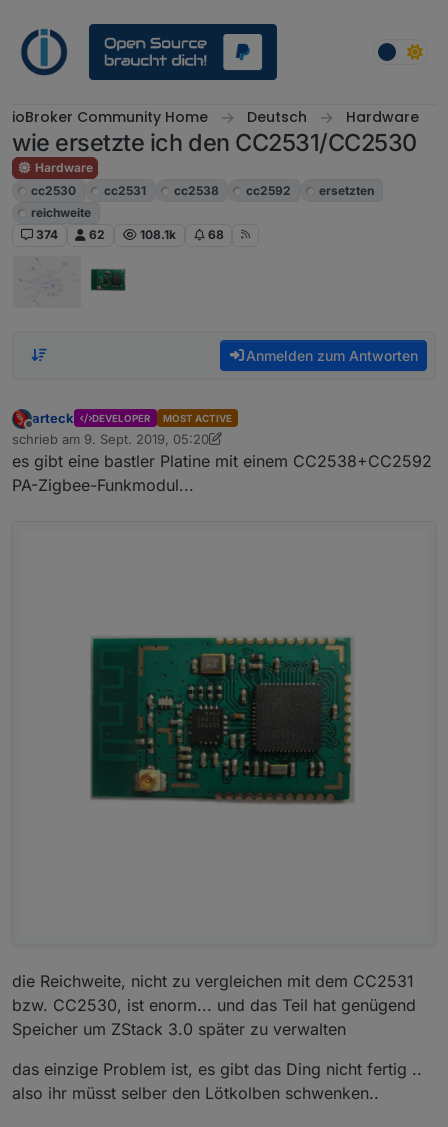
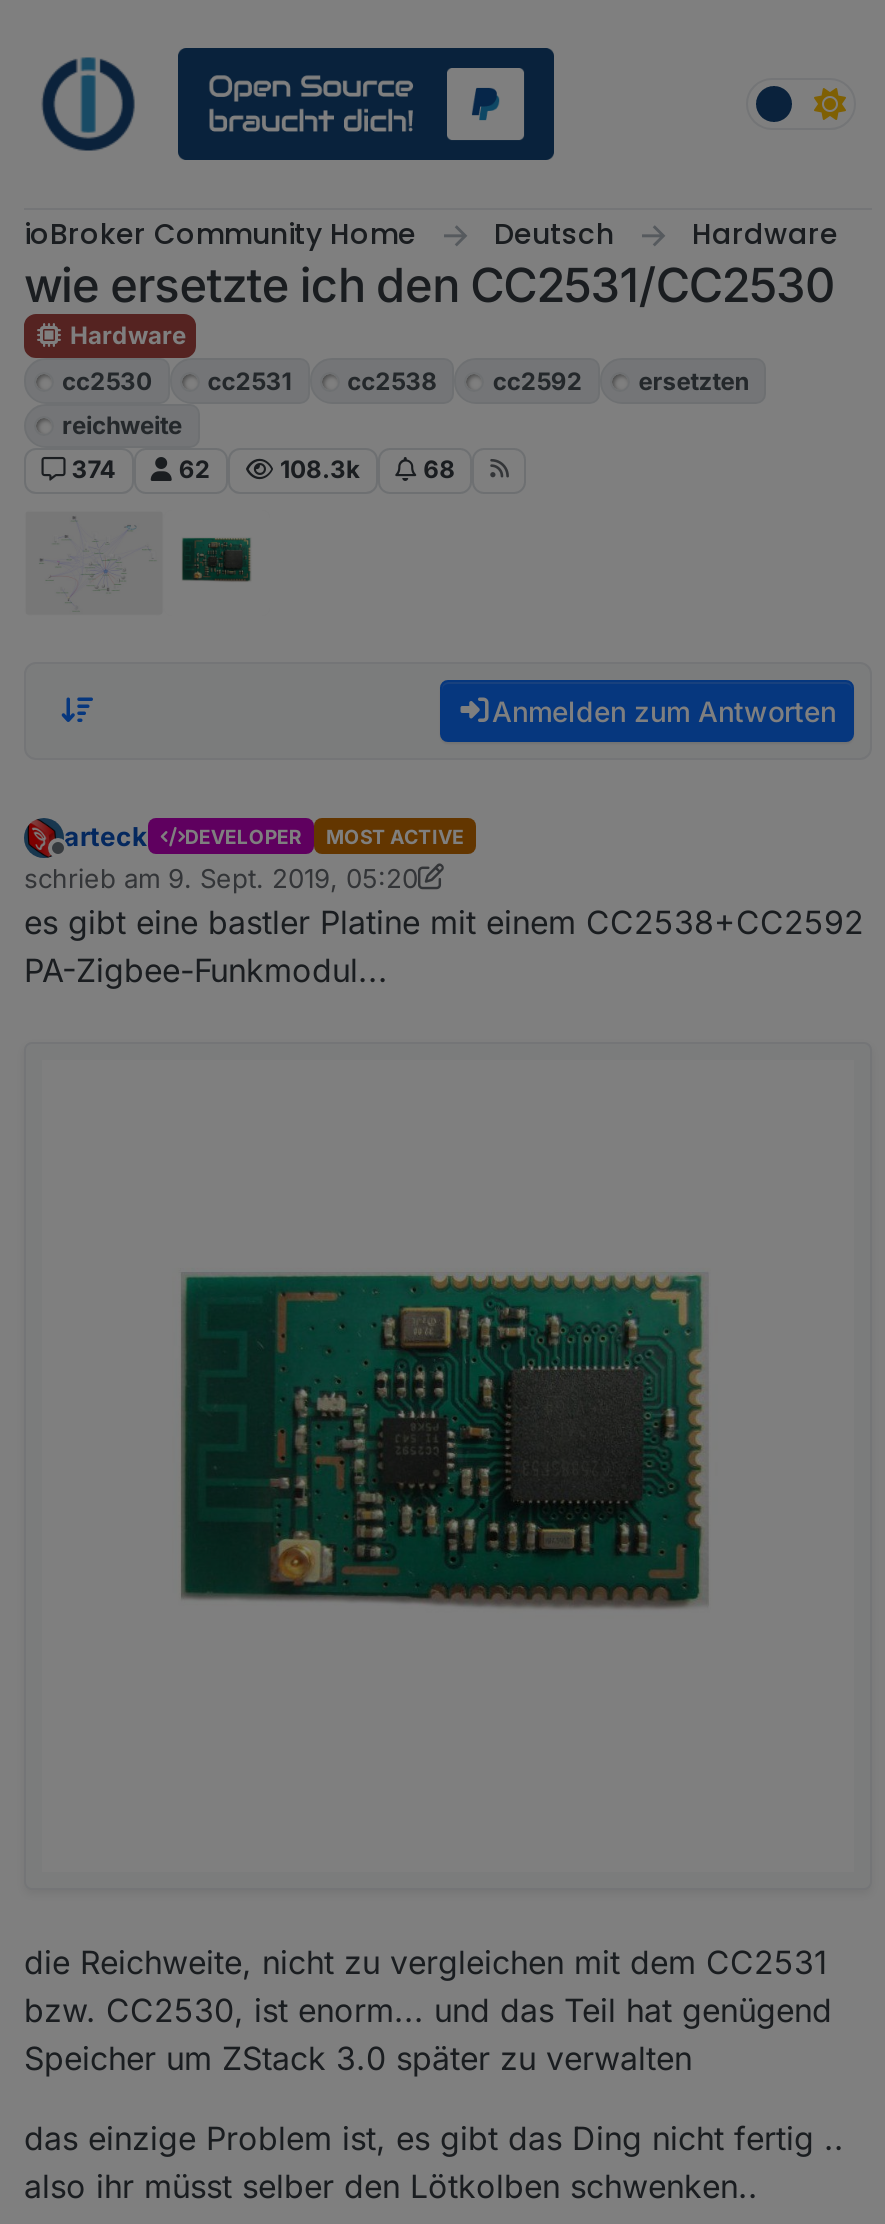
- 108.1k
+ 108.3k
